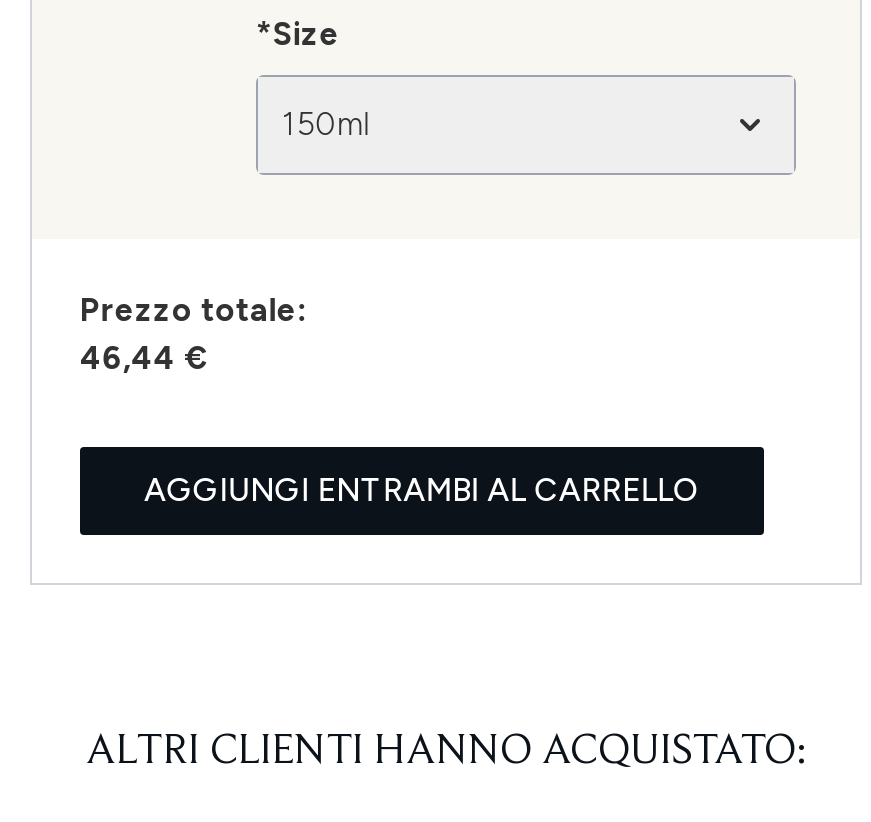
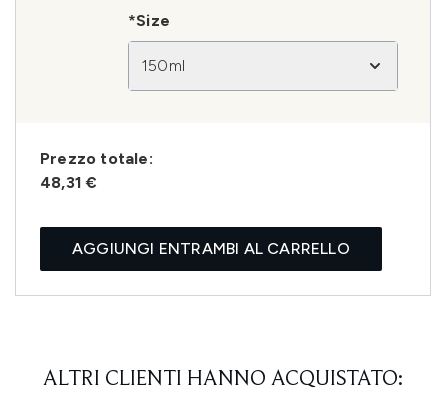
- 46,44 €
+ 48,31 €
